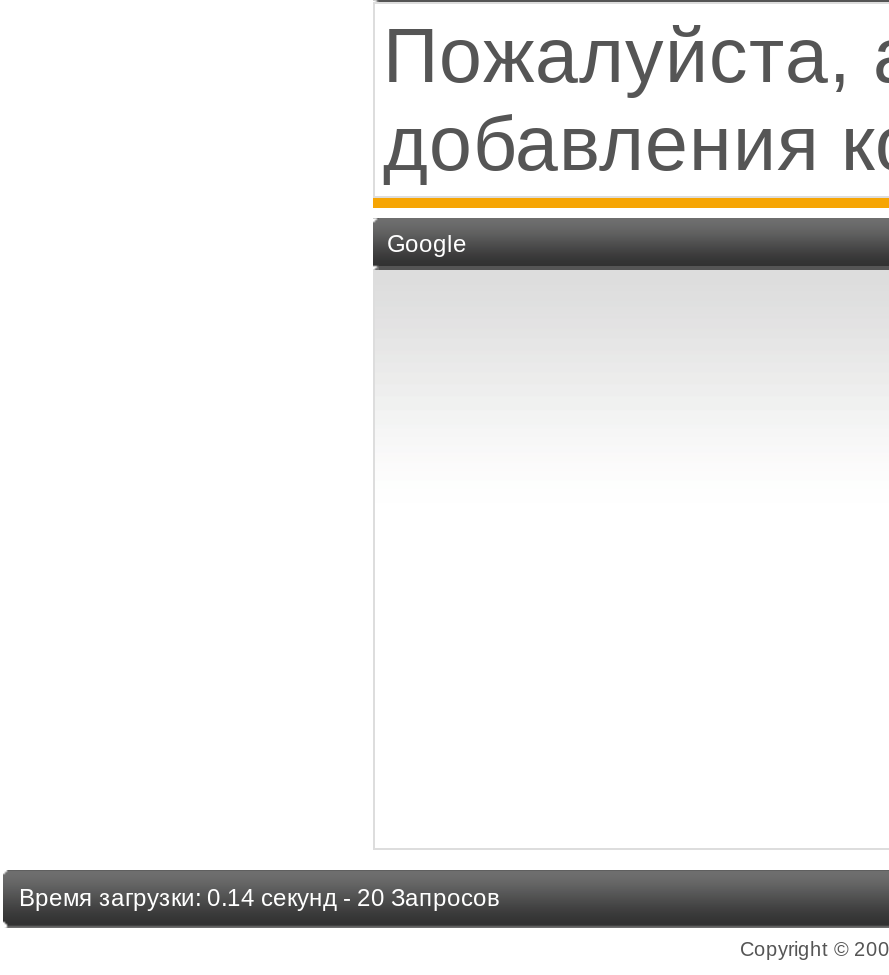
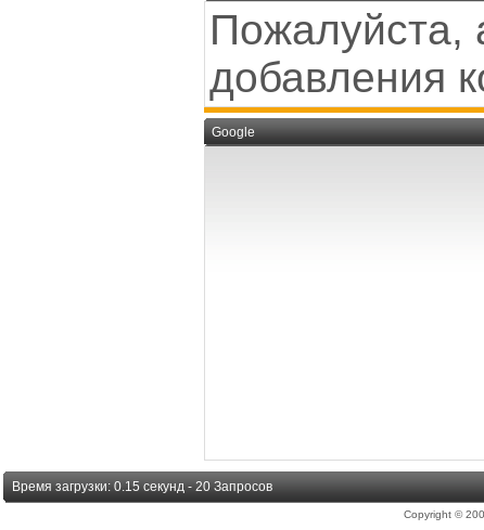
- Время загрузки: 0.14 секунд - 20 Запросов
+ Время загрузки: 0.15 секунд - 20 Запросов
